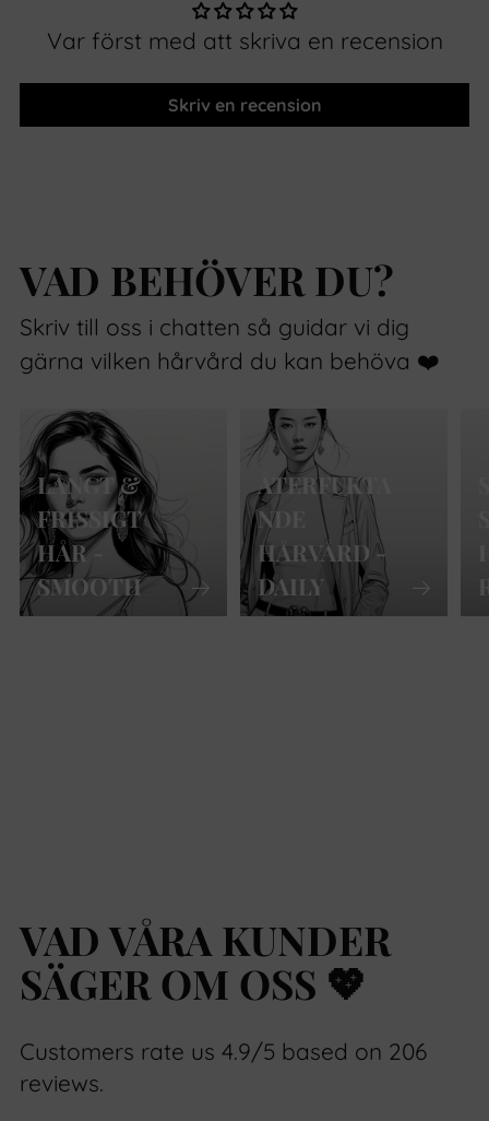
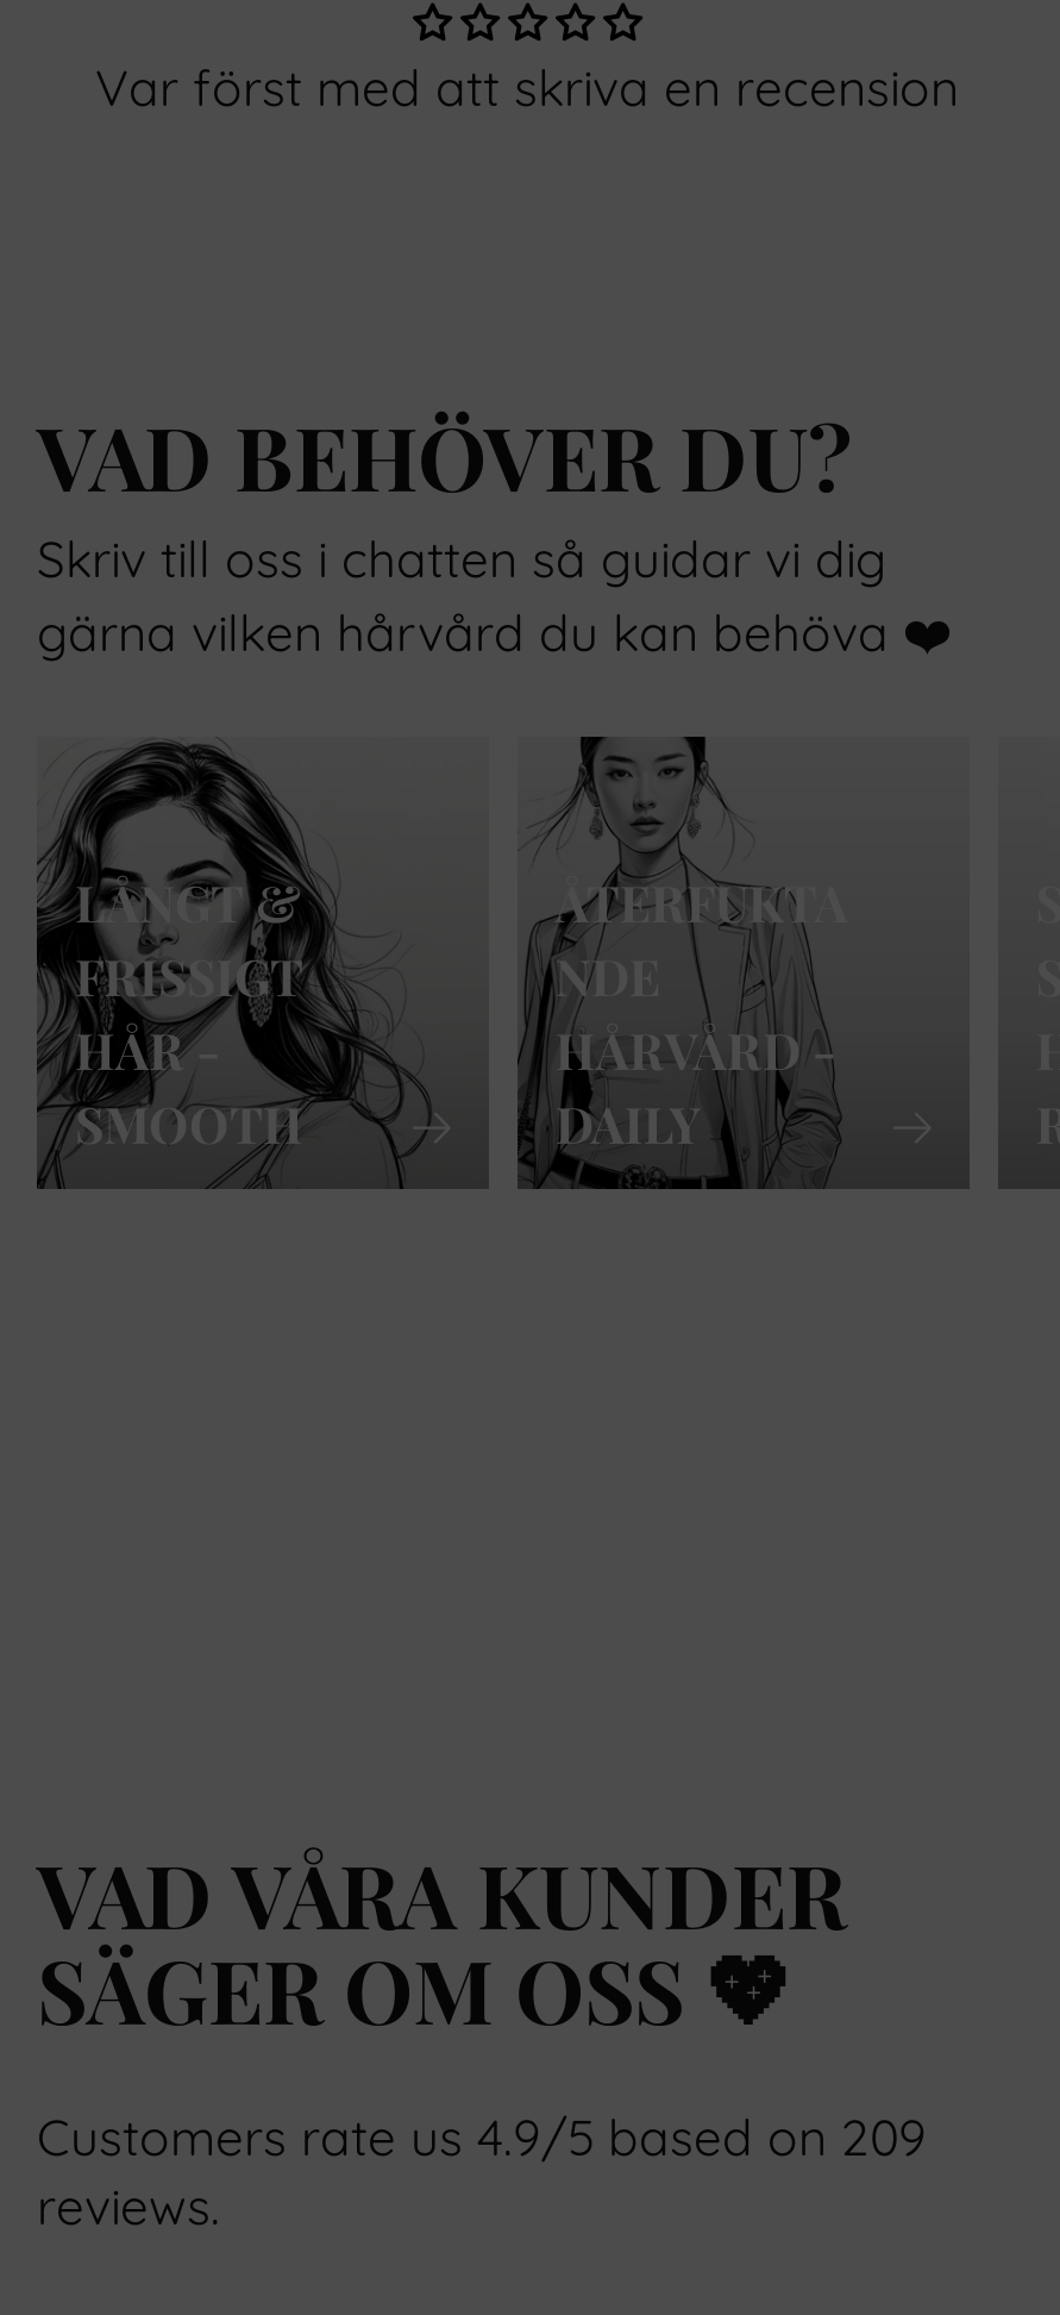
- Skriv en recension

- Customers rate us 4.9/5 based on 206
+ Customers rate us 4.9/5 based on 209
